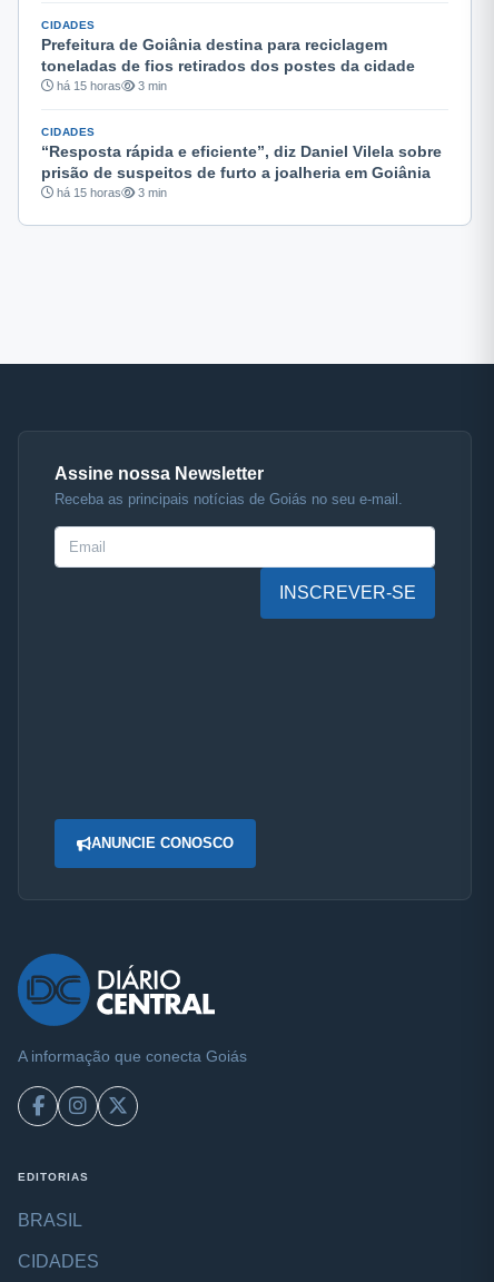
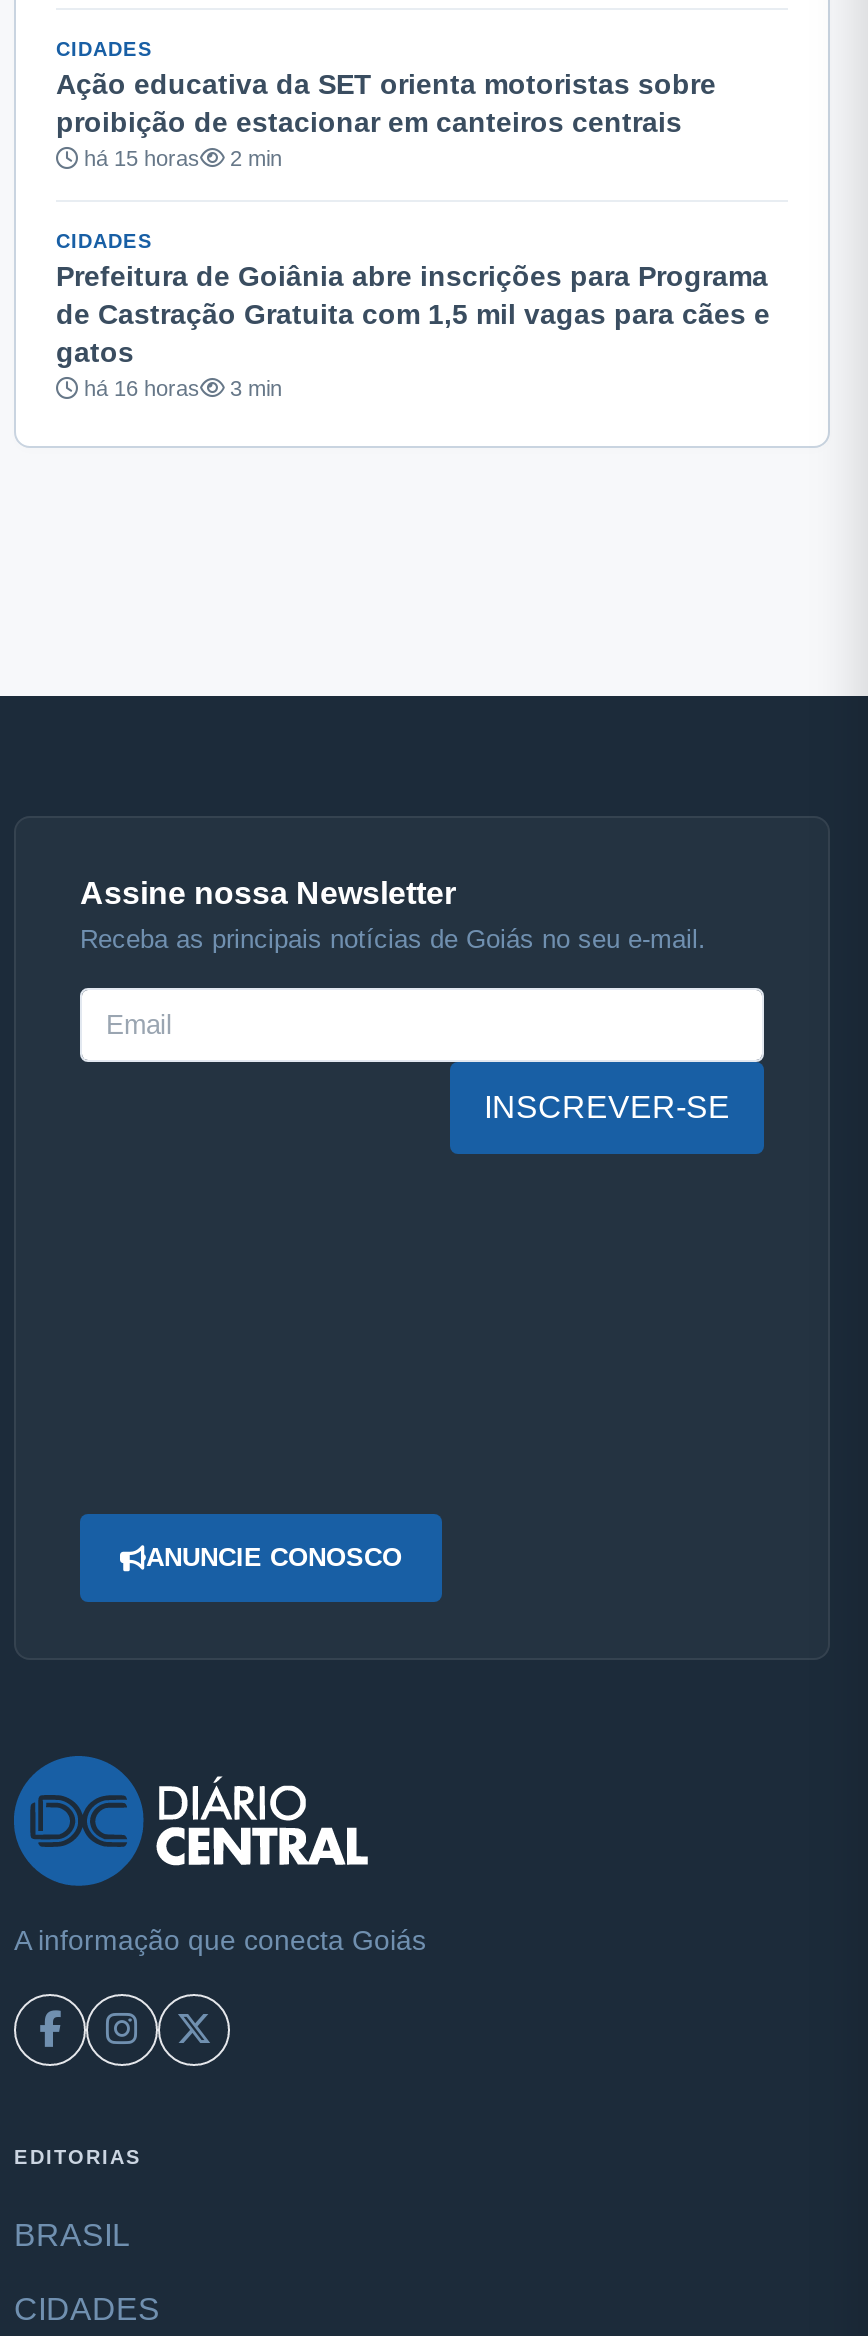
- Prefeitura de Goiânia destina para reciclagem
- toneladas de fios retirados dos postes da cidade
+ Ação educativa da SET orienta motoristas sobre
+ proibição de estacionar em canteiros centrais

- há 15 horas 3 min
+ há 15 horas 2 min

- “Resposta rápida e eficiente”, diz Daniel Vilela sobre
- prisão de suspeitos de furto a joalheria em Goiânia
- há 15 horas
+ Prefeitura de Goiânia abre inscrições para Programa
+ de Castração Gratuita com 1,5 mil vagas para cães e
+ gatos
+ há 16 horas
